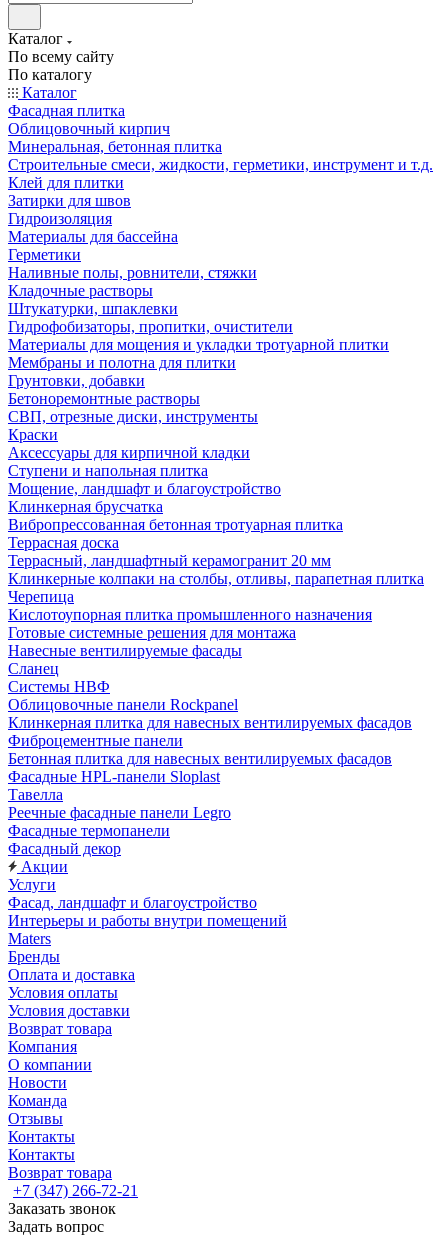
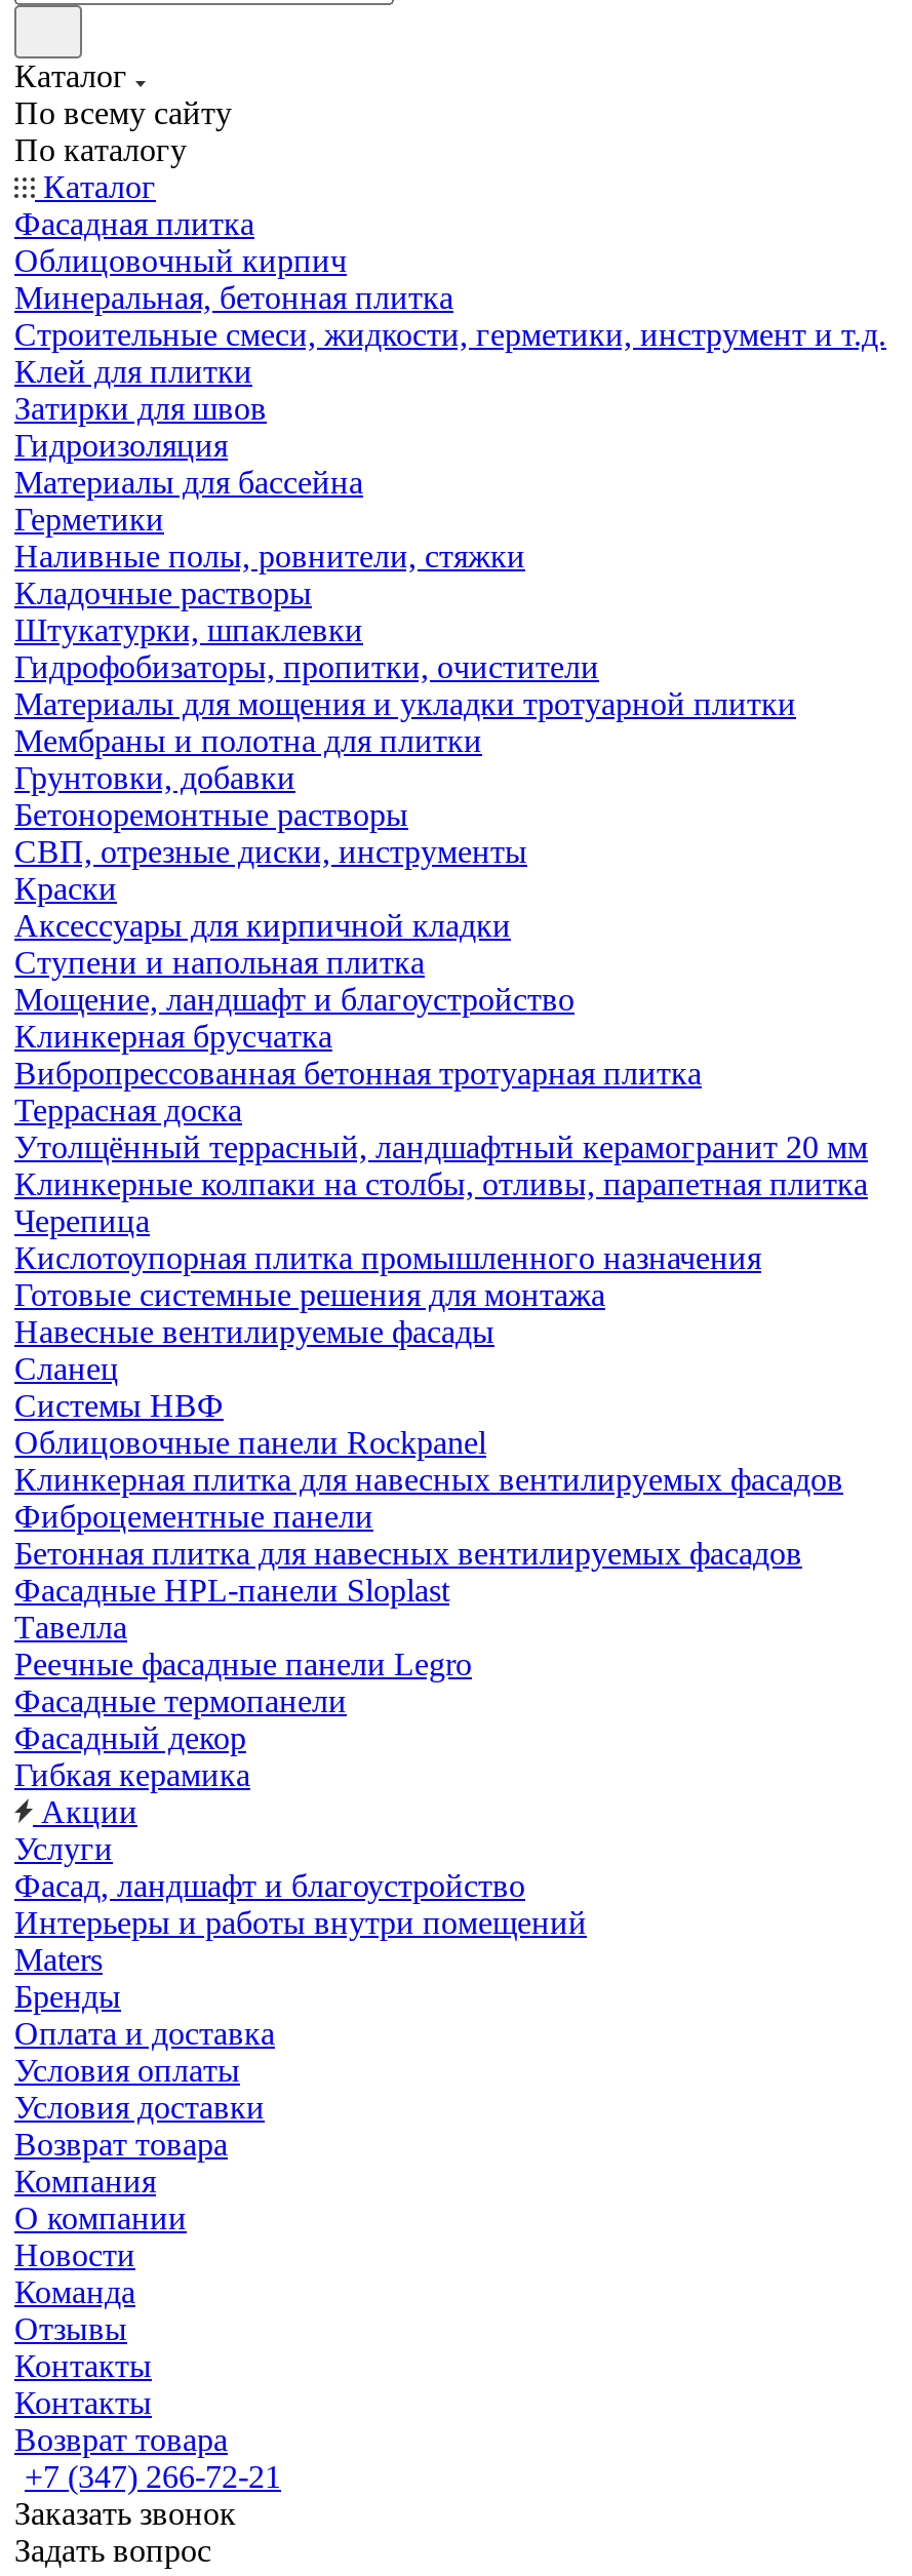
- Террасный, ландшафтный керамогранит 20 мм
+ Утолщённый террасный, ландшафтный керамогранит 20 мм

+ Гибкая керамика
